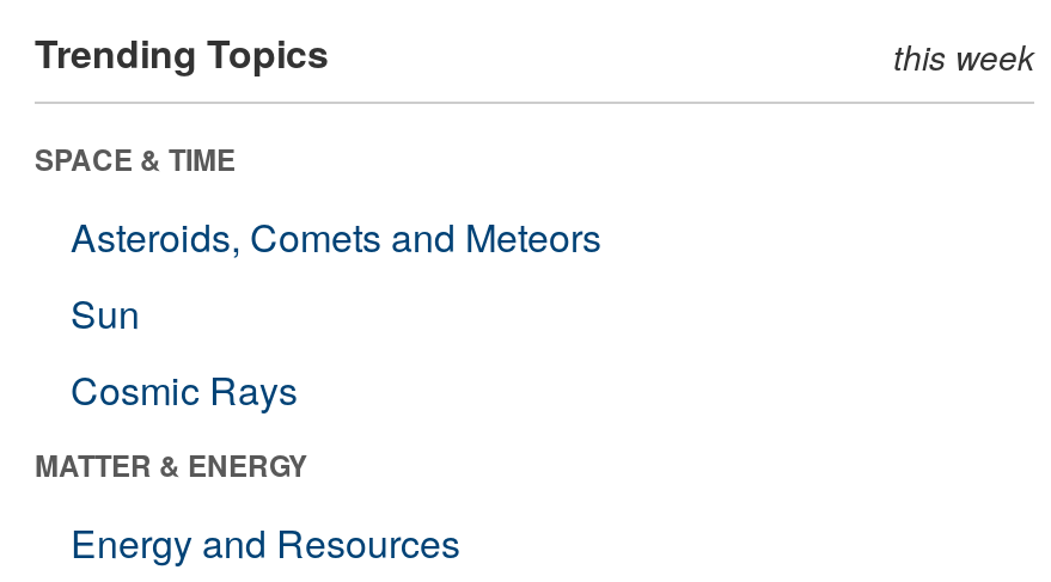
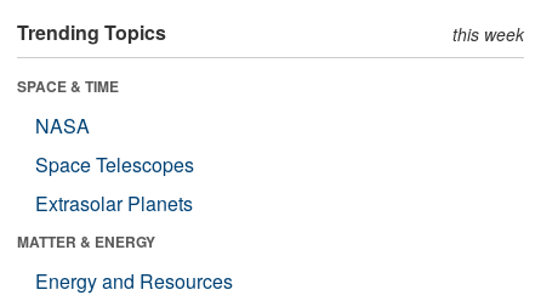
- Asteroids, Comets and Meteors
- Sun
- Cosmic Rays
+ NASA
+ Space Telescopes
+ Extrasolar Planets
